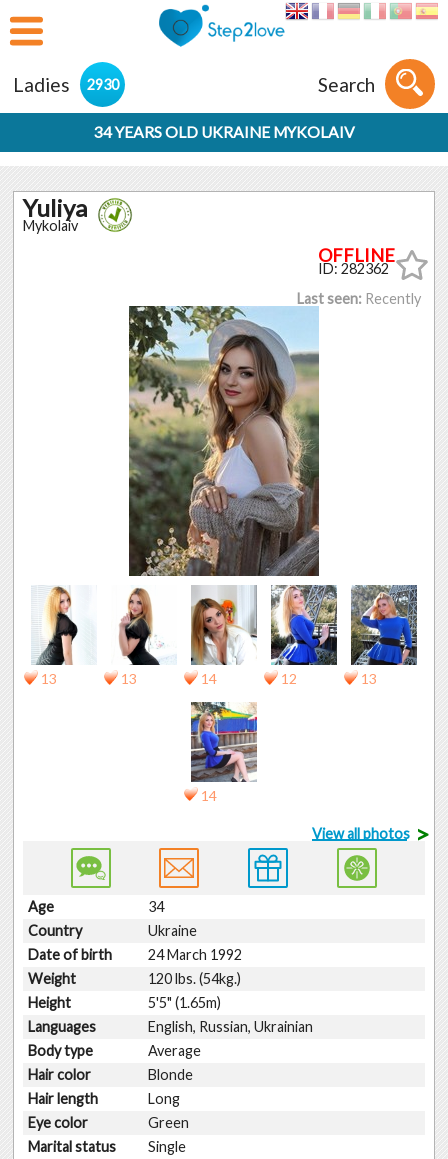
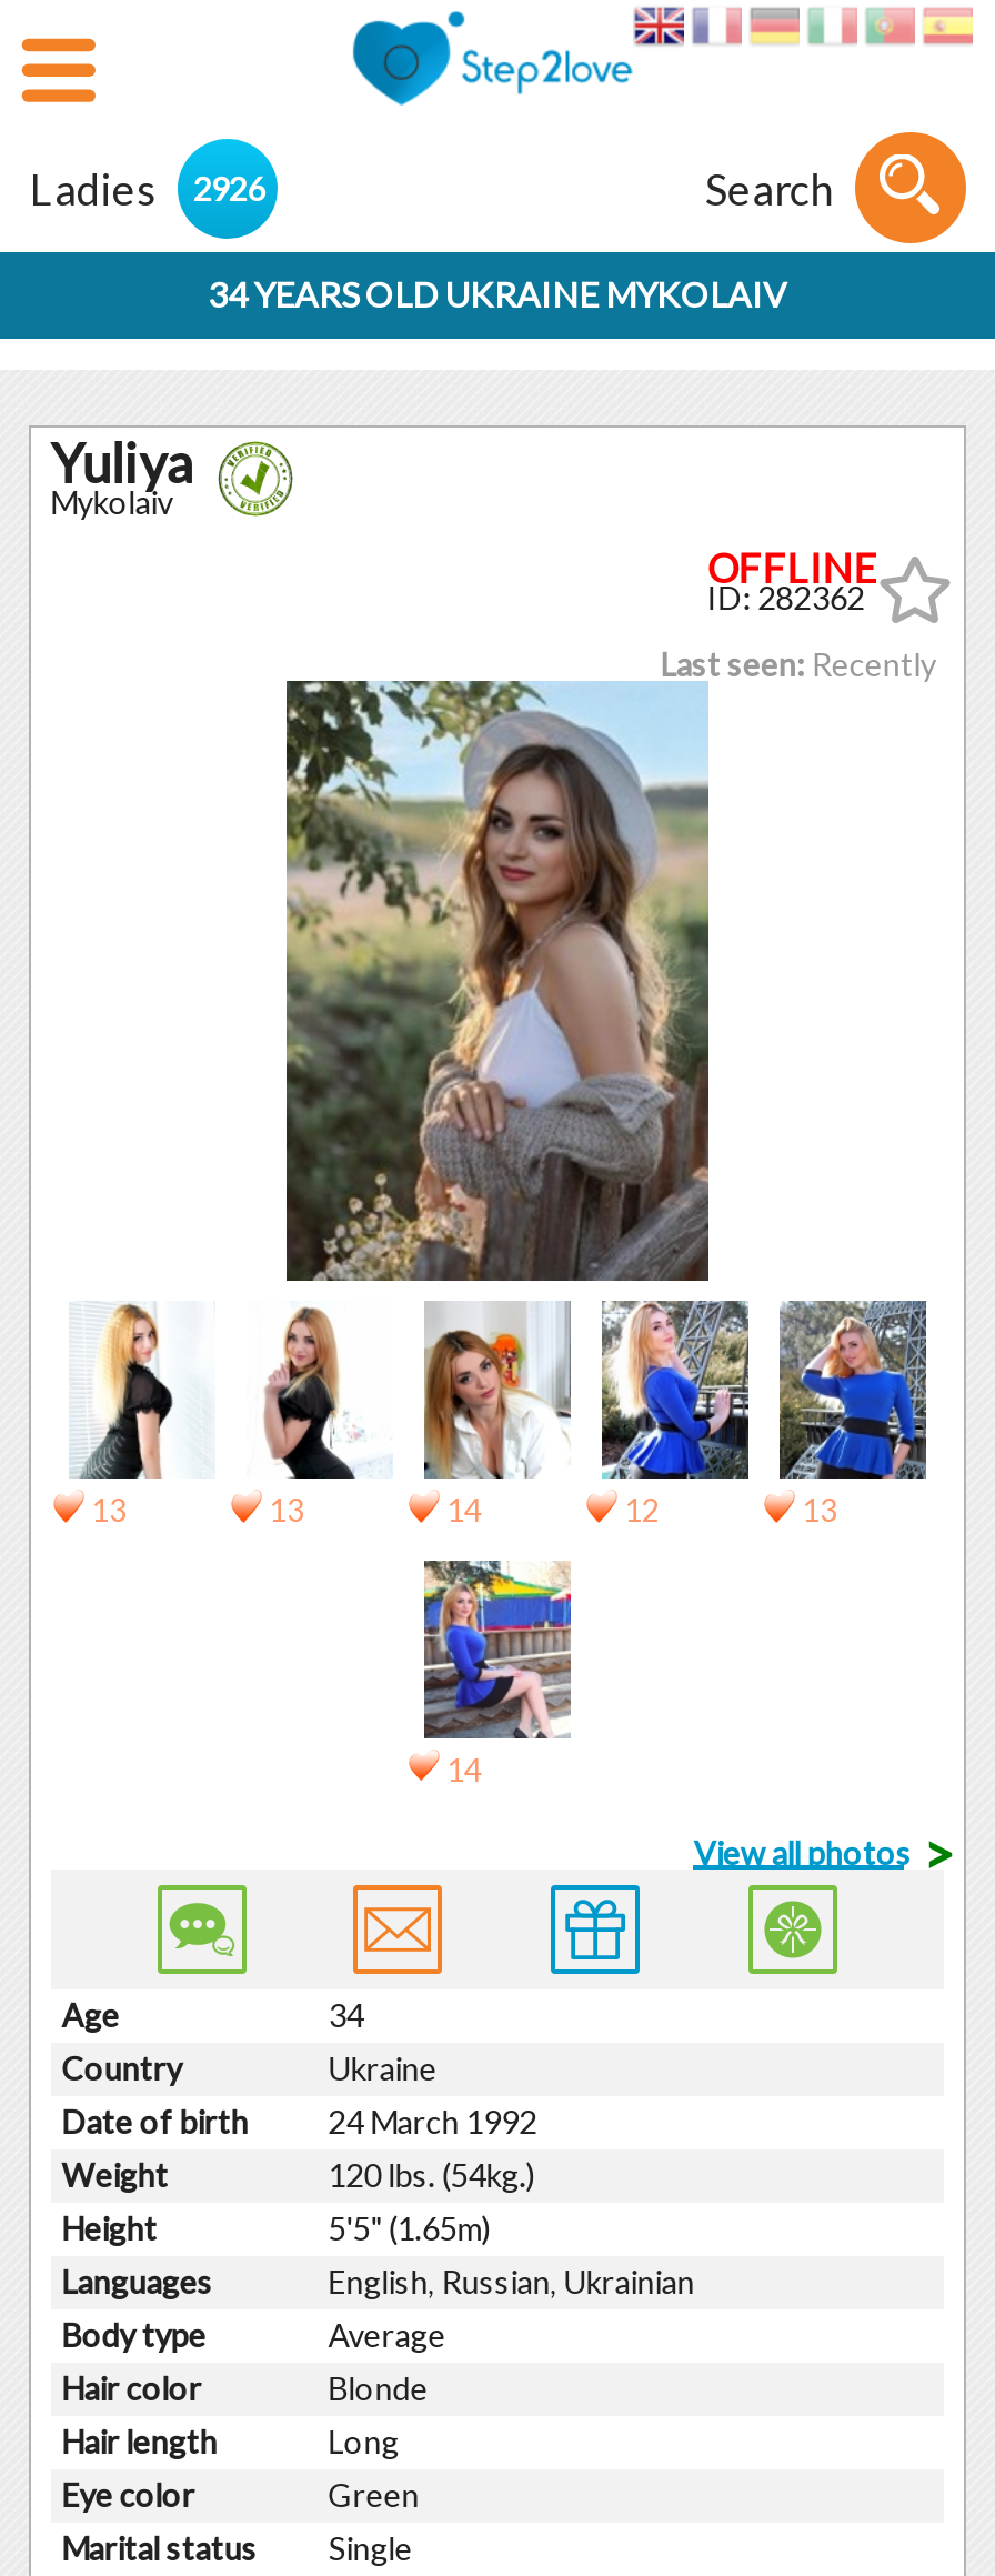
- Ladies 2930
+ Ladies 2926
